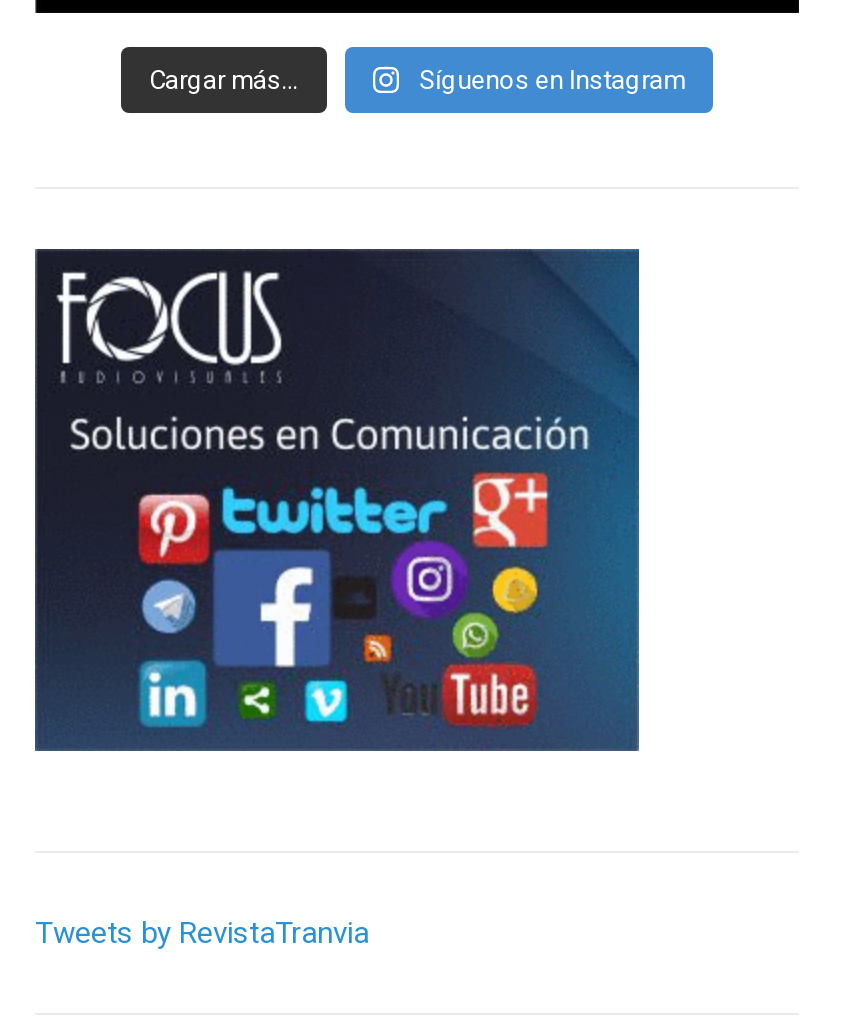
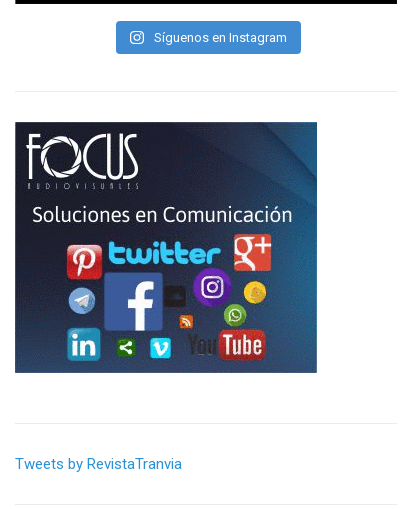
- Cargar más…
